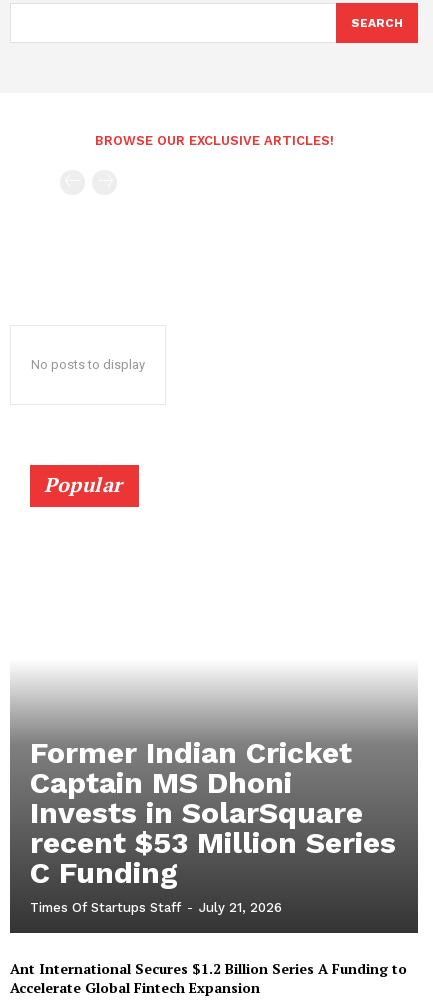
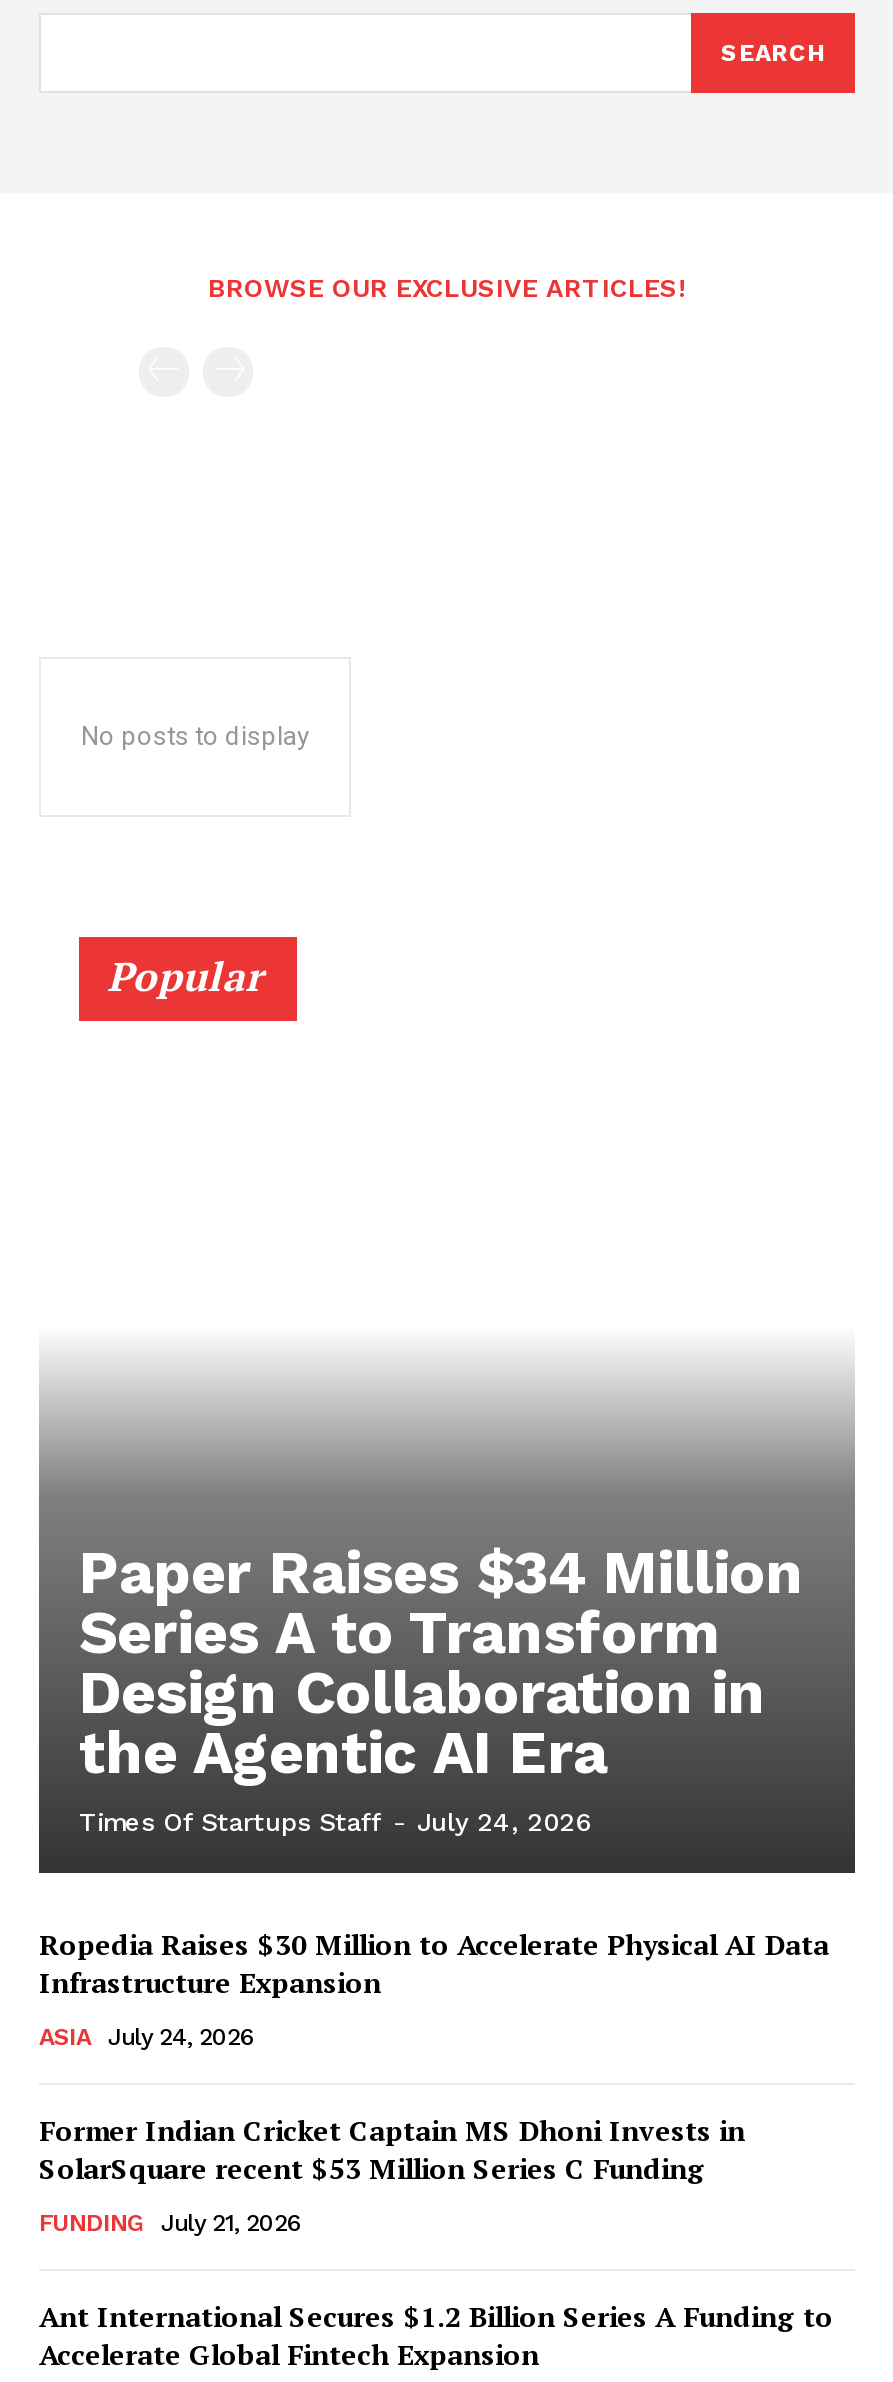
- Former Indian Cricket
- Captain MS Dhoni
- Invests in SolarSquare
- recent $53 Million Series
- C Funding
- Times Of Startups Staff - July 21, 2026
+ Paper Raises $34 Million
+ Series A to Transform
+ Design Collaboration in
+ the Agentic AI Era
+ Times Of Startups Staff - July 24, 2026
+ Ropedia Raises $30 Million to Accelerate Physical AI Data
+ Infrastructure Expansion
+ ASIA
+ July 24, 2026
+ Former Indian Cricket Captain MS Dhoni Invests in
+ SolarSquare recent $53 Million Series C Funding
+ FUNDING
+ July 21, 2026
